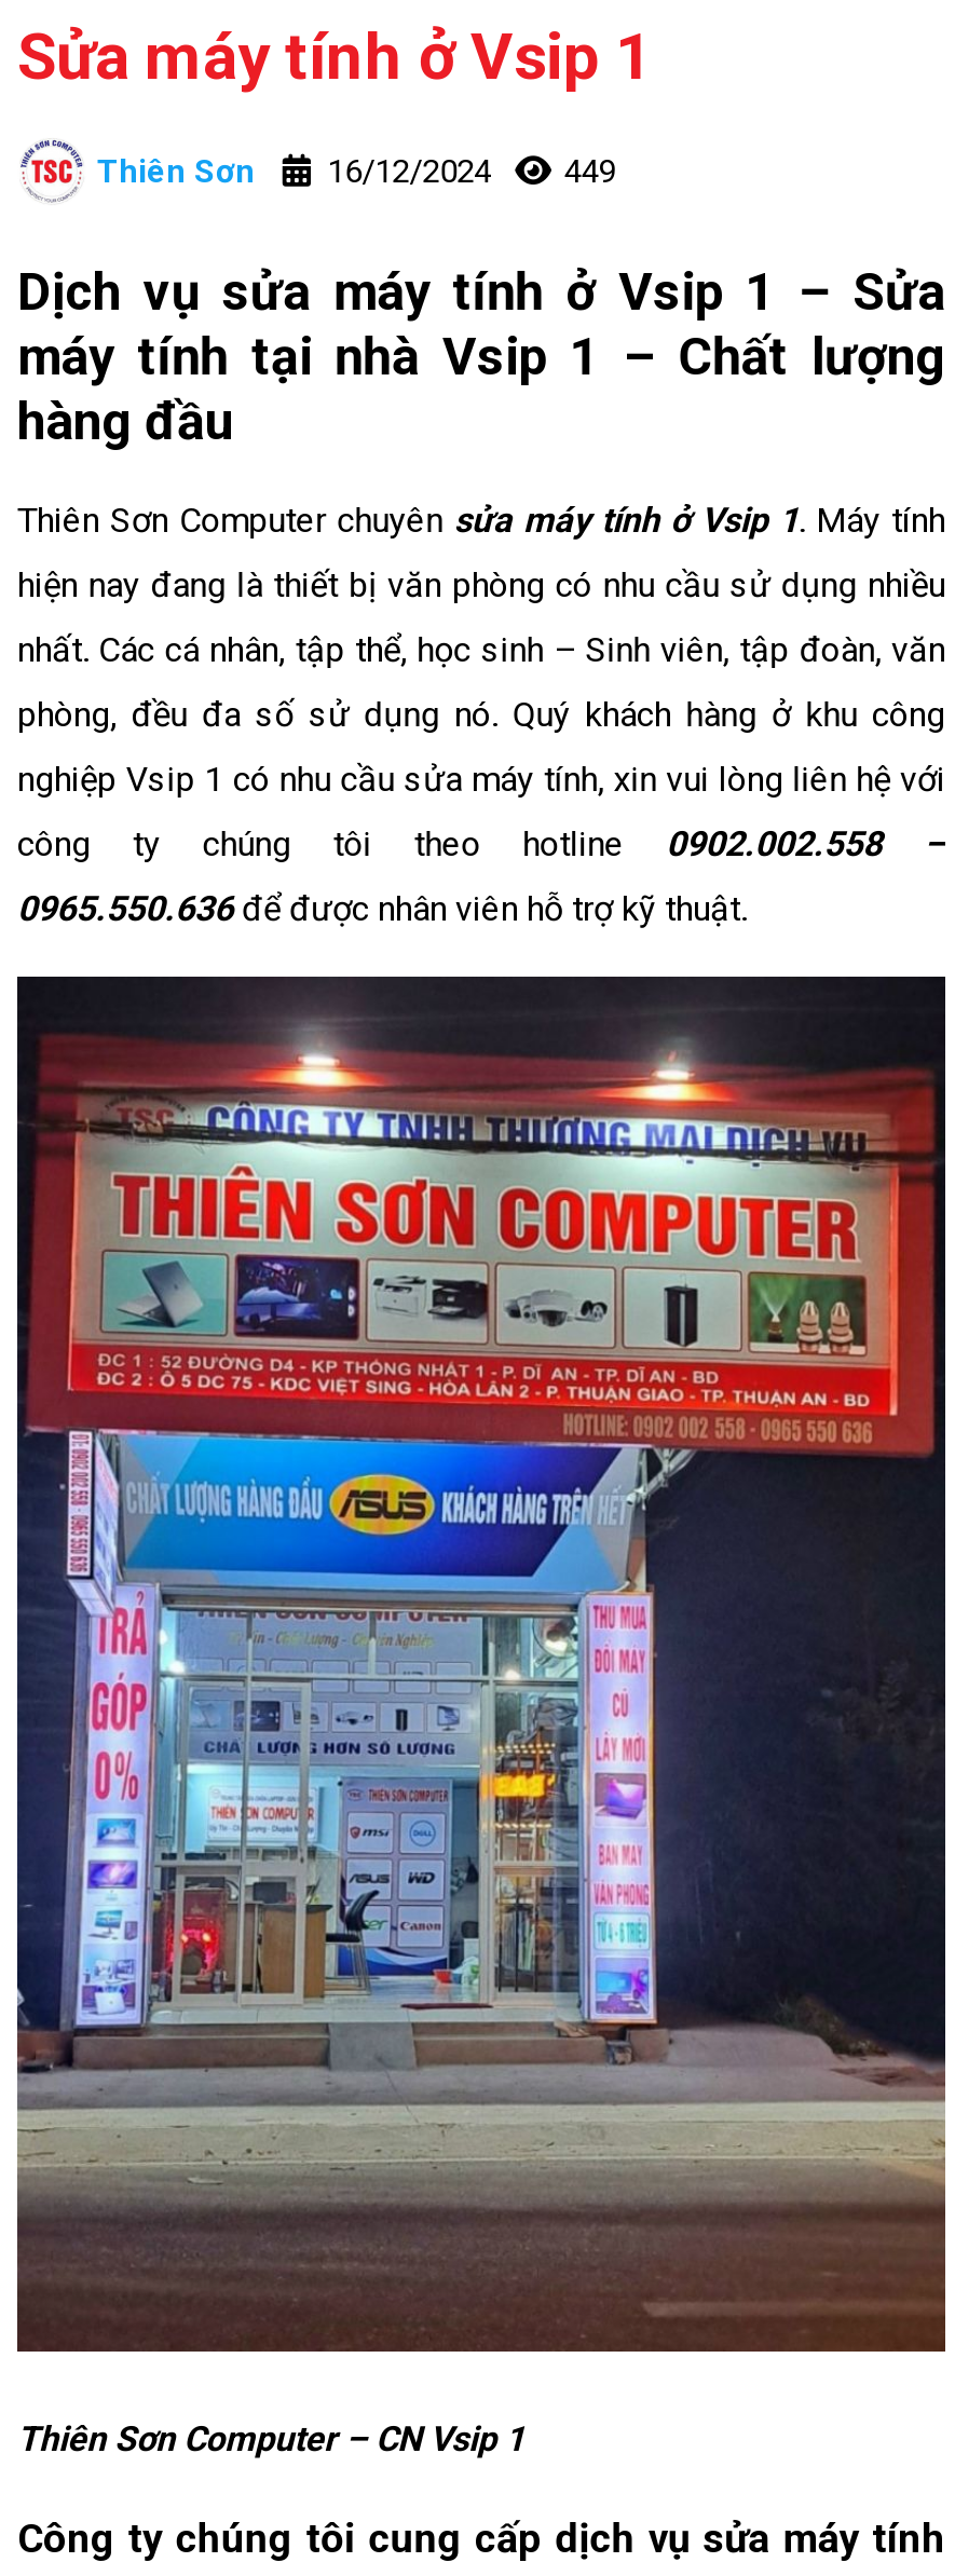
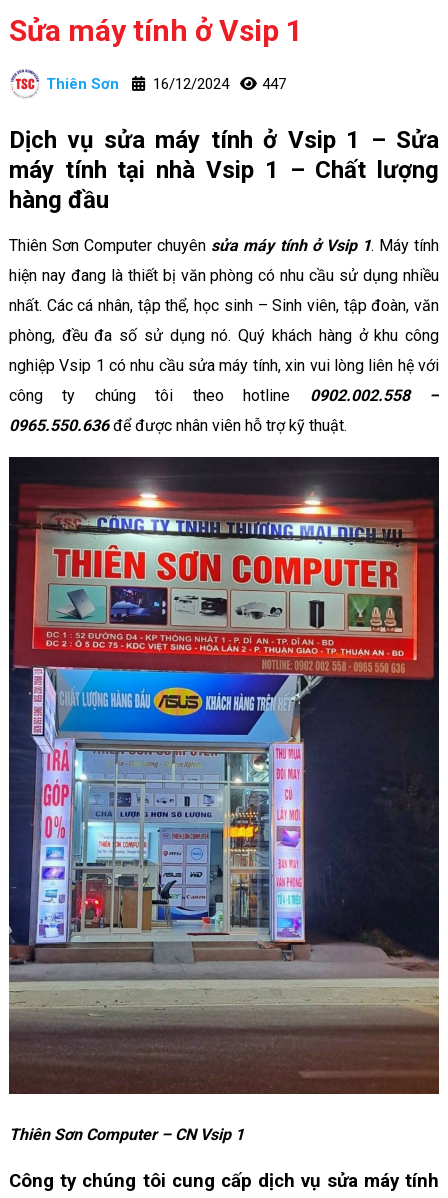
- Thiên Sơn 16/12/2024 449
+ Thiên Sơn 16/12/2024 447
